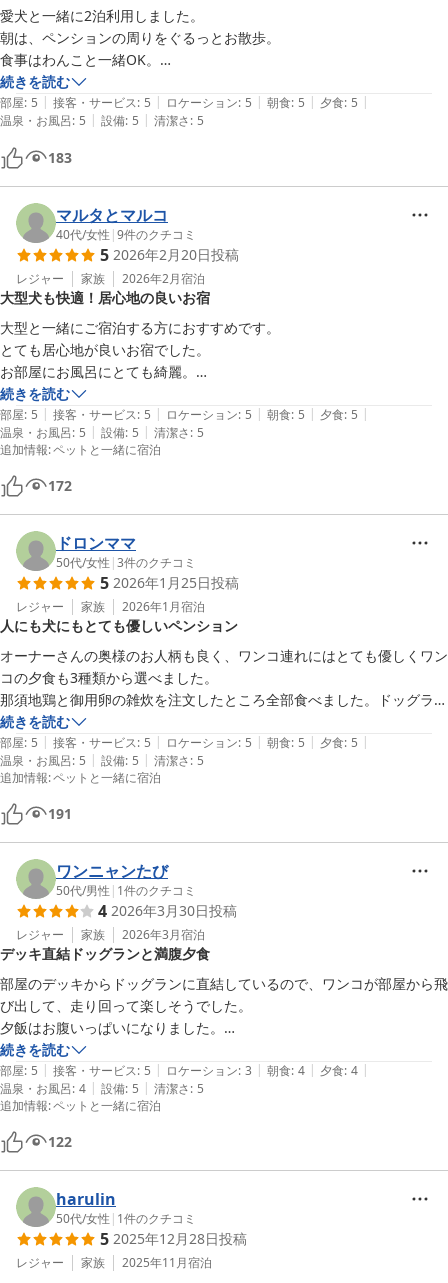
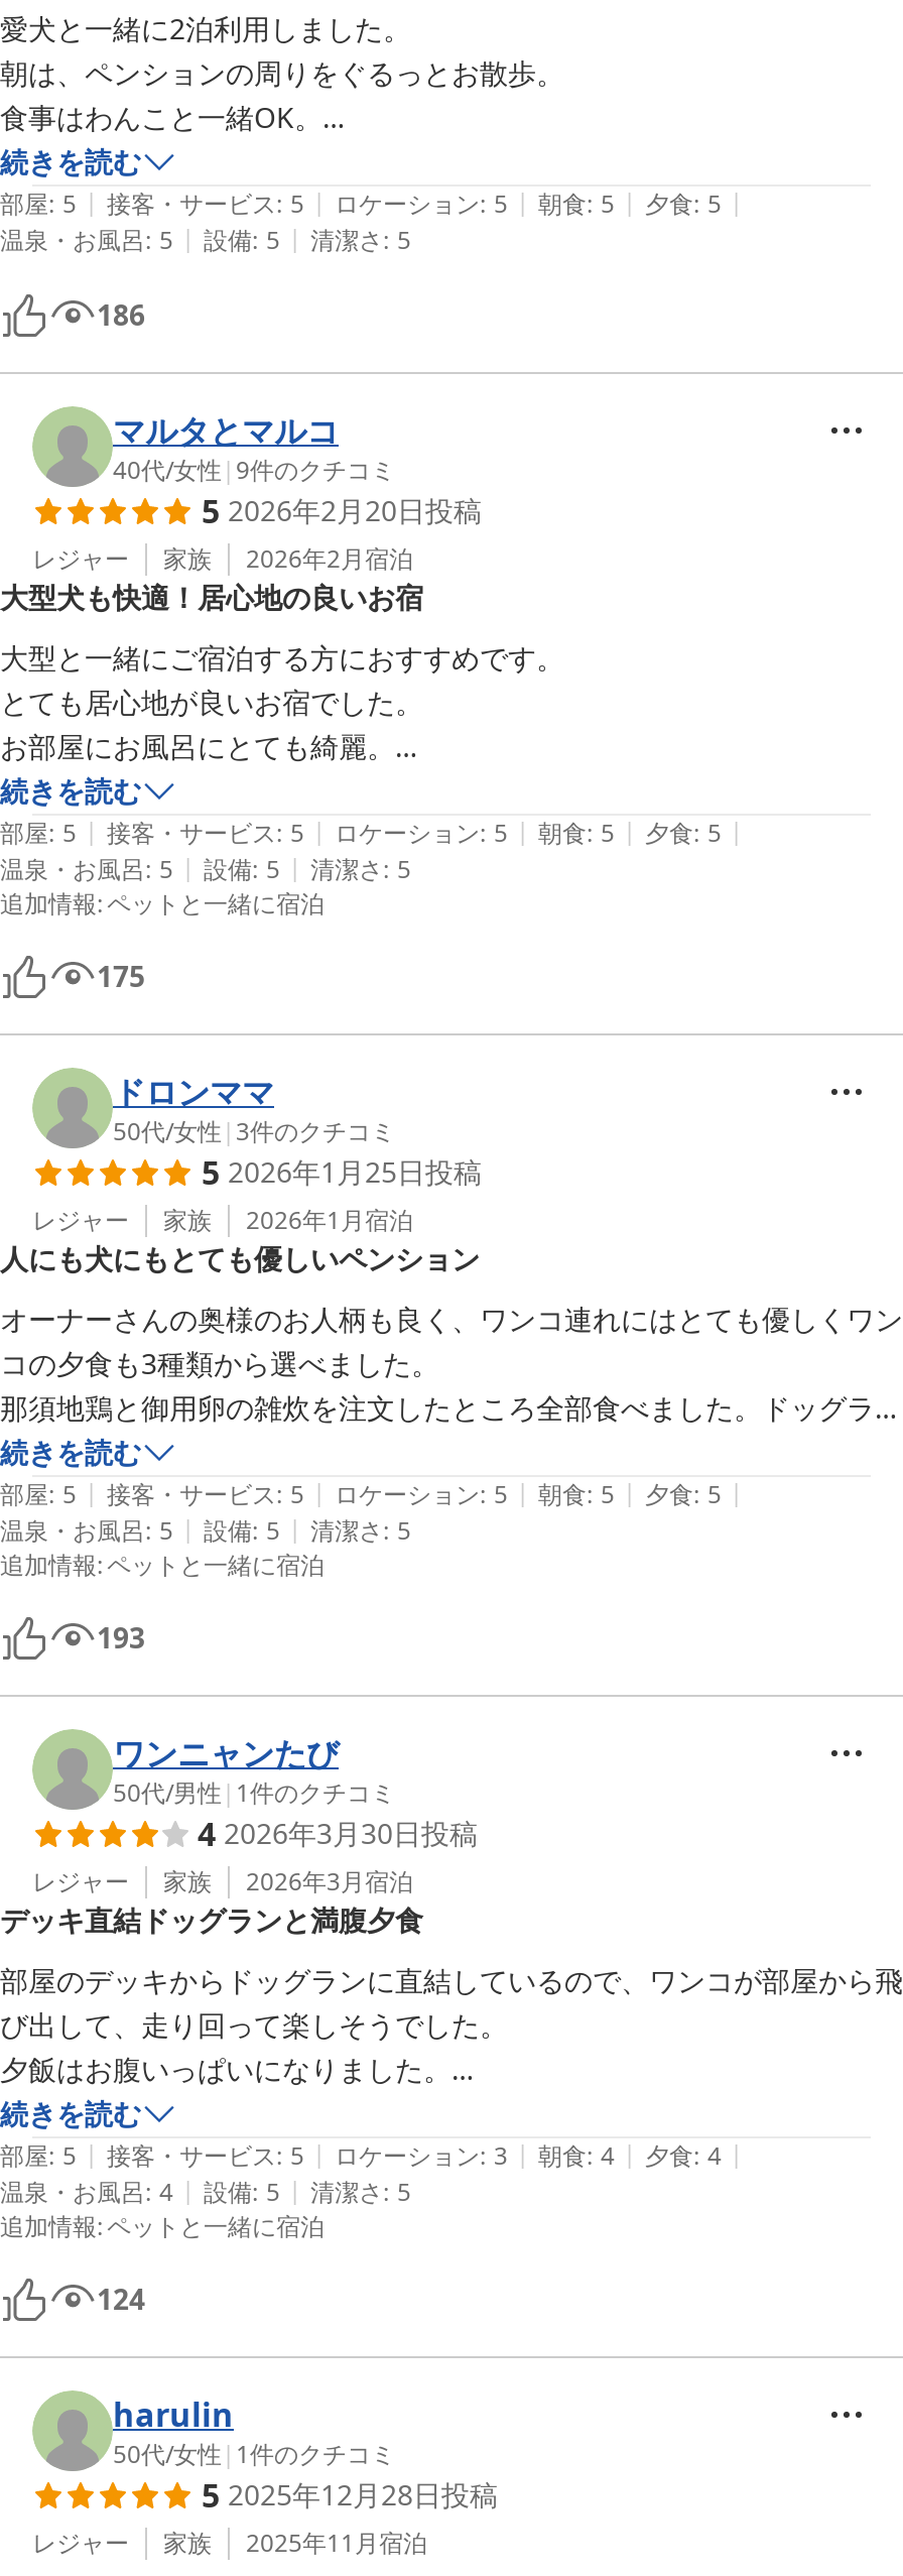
- 183
+ 186

- 172
+ 175

- 191
+ 193

- 122
+ 124
